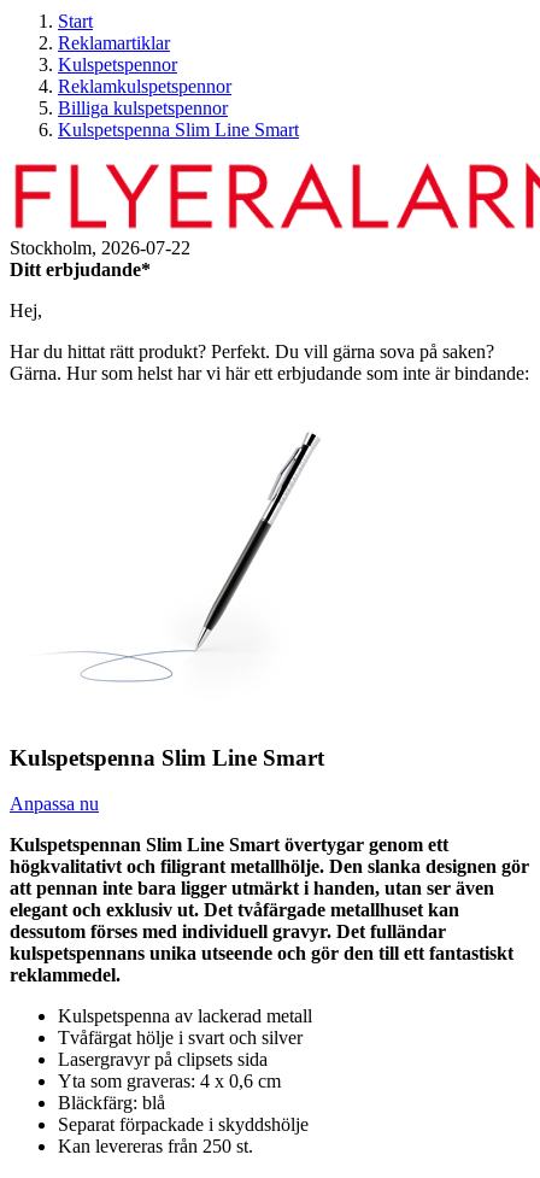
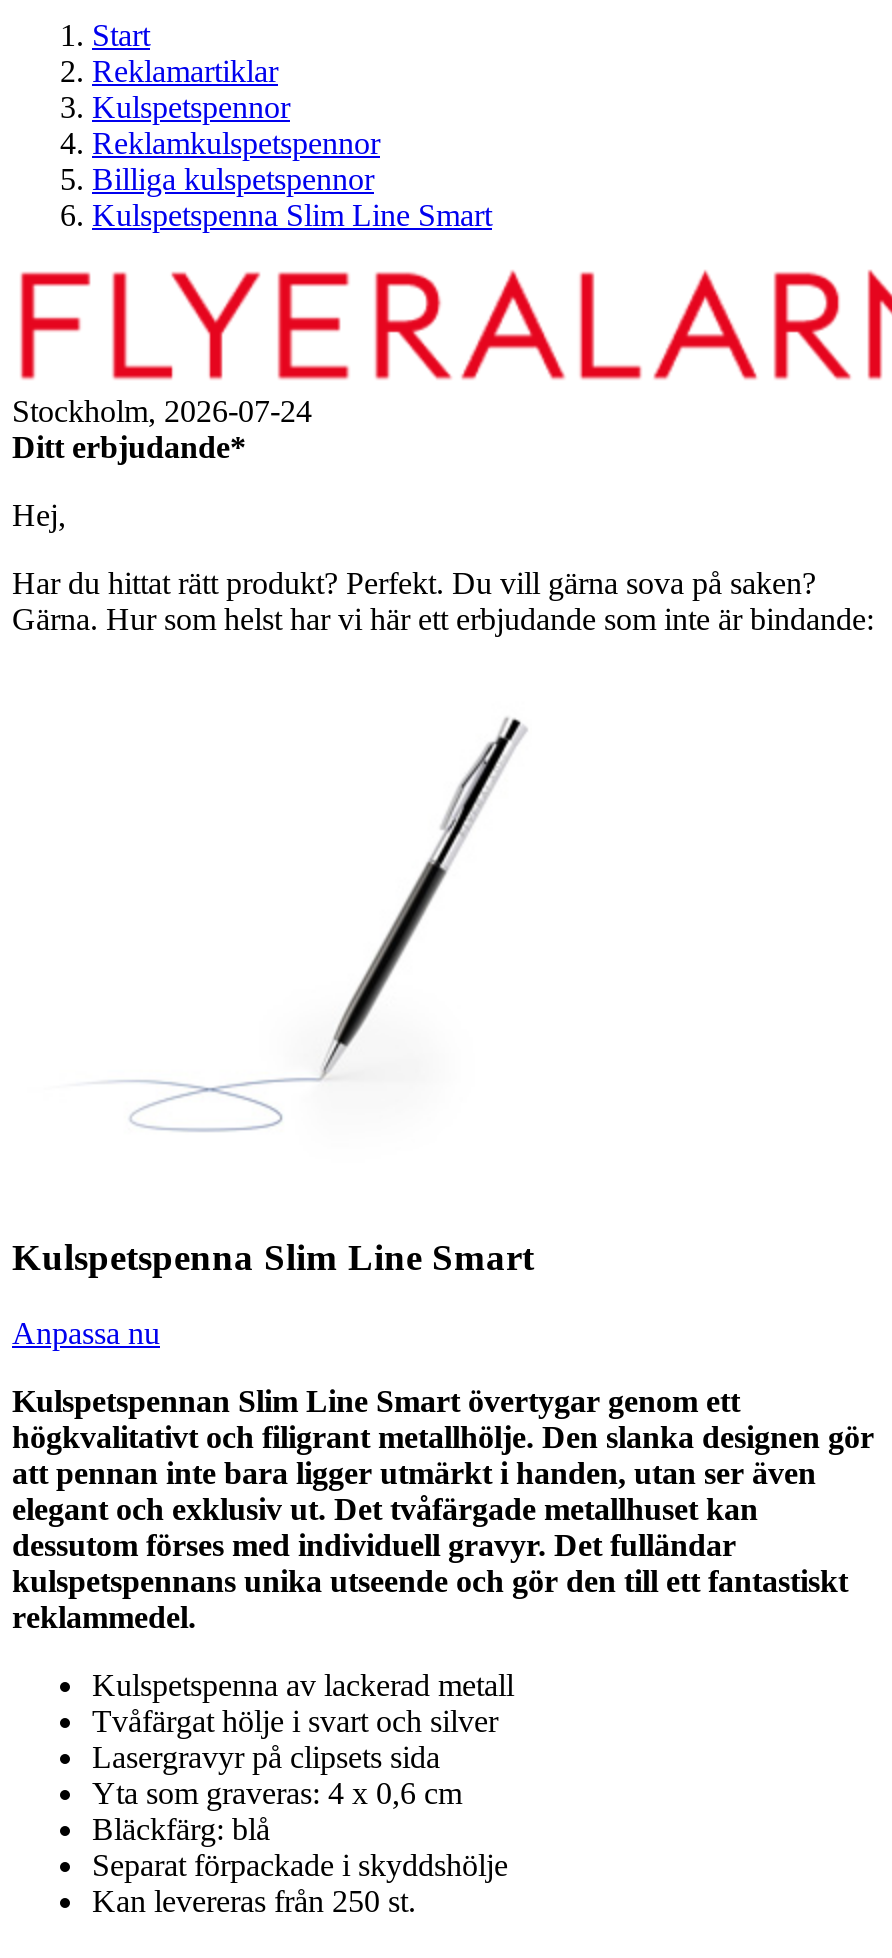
- Stockholm, 2026-07-22
+ Stockholm, 2026-07-24
